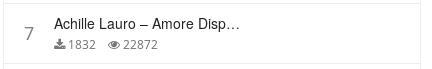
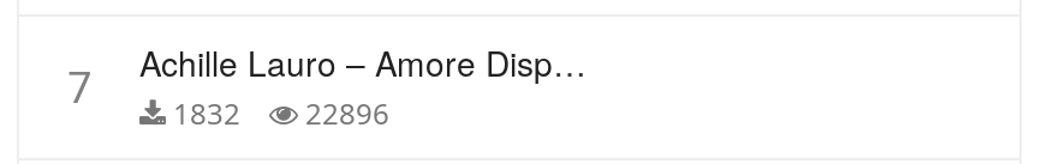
- 7 1832 22872
+ 7 1832 22896
